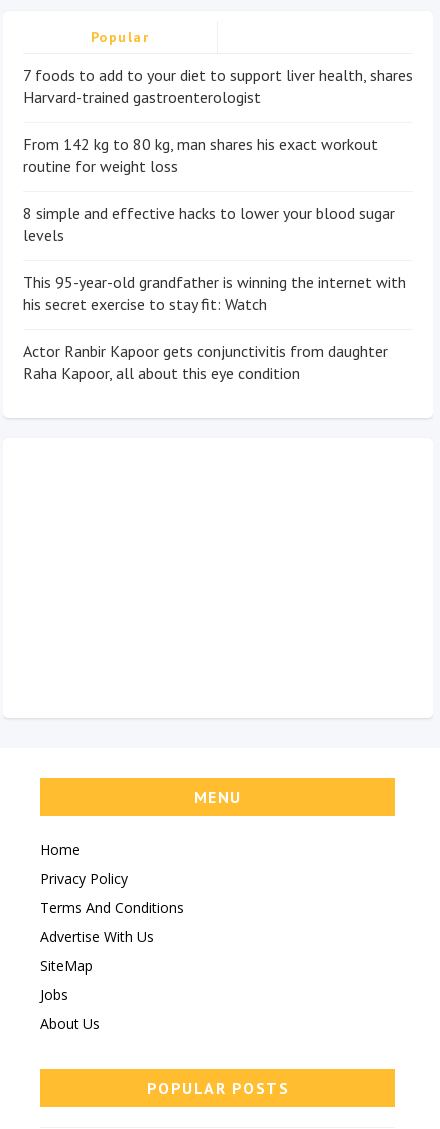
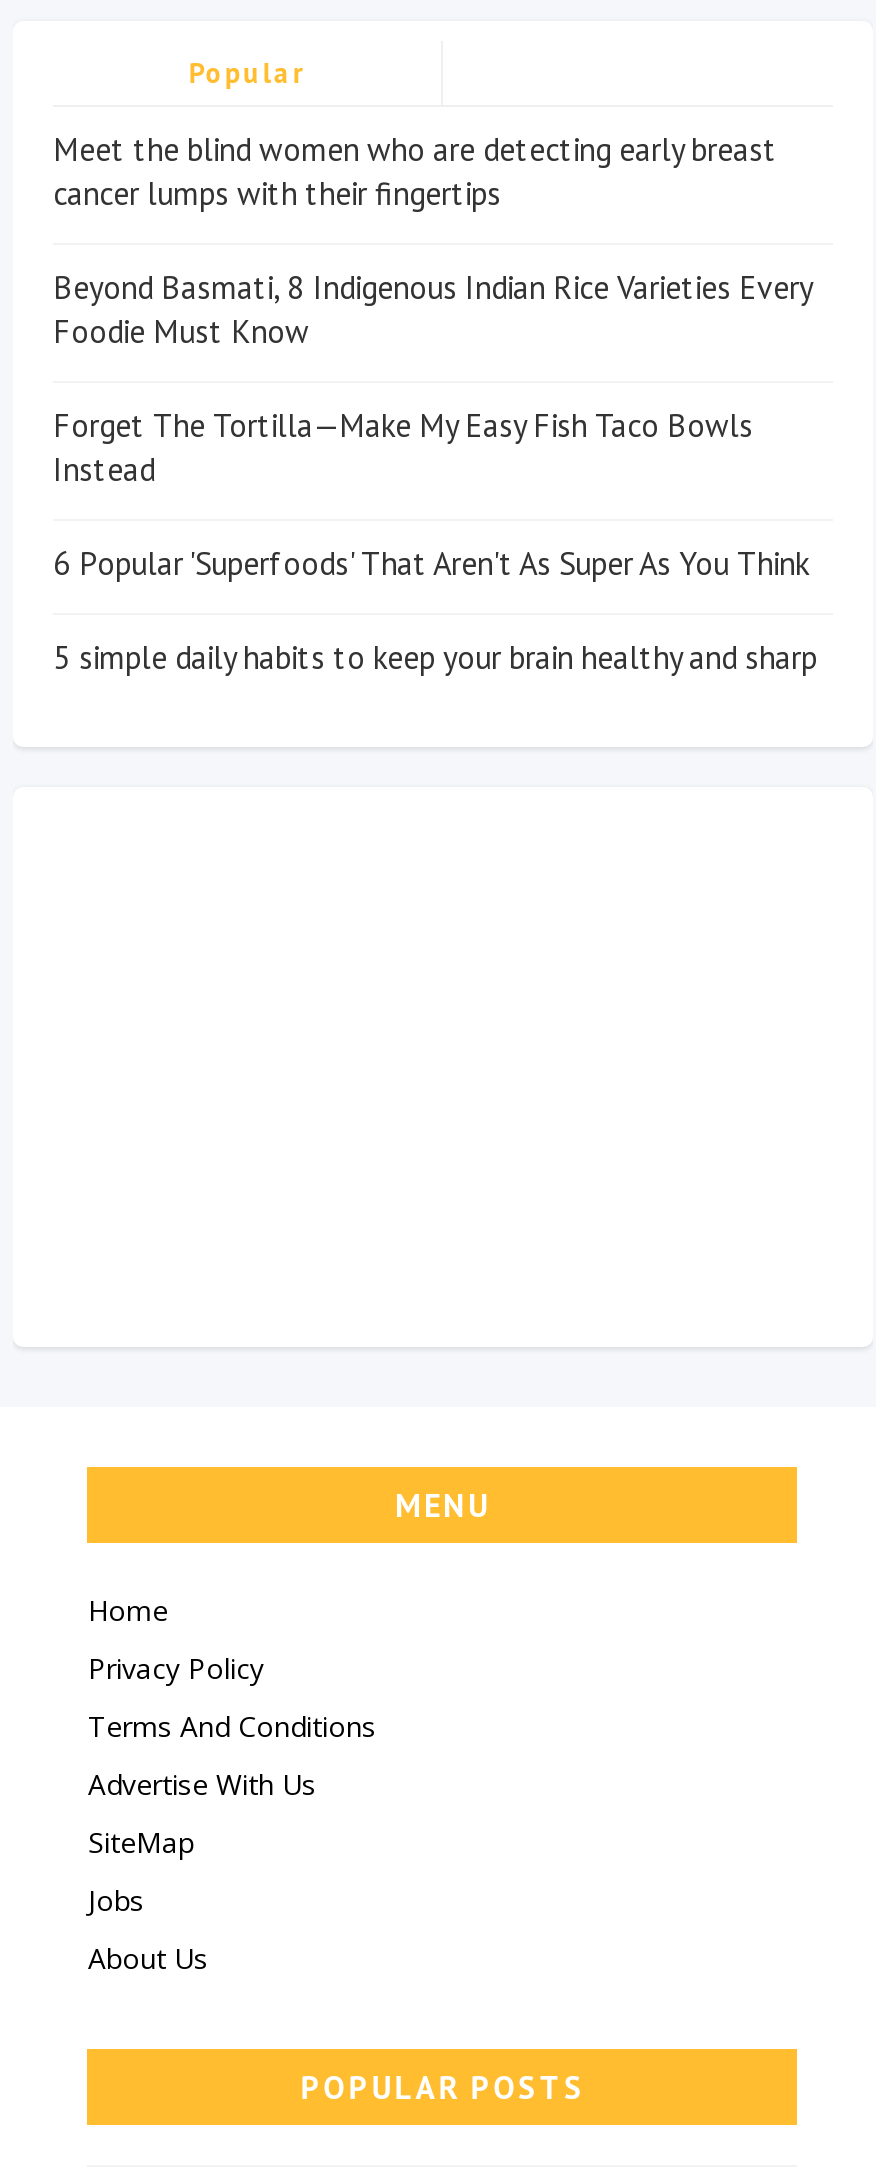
- 7 foods to add to your diet to support liver health, shares
- Harvard-trained gastroenterologist
+ Meet the blind women who are detecting early breast
+ cancer lumps with their fingertips

- From 142 kg to 80 kg, man shares his exact workout
- routine for weight loss
+ Beyond Basmati, 8 Indigenous Indian Rice Varieties Every
+ Foodie Must Know

- 8 simple and effective hacks to lower your blood sugar
- levels
+ Forget The Tortilla—Make My Easy Fish Taco Bowls
+ Instead

- This 95-year-old grandfather is winning the internet with
- his secret exercise to stay fit: Watch
+ 6 Popular 'Superfoods' That Aren't As Super As You Think

- Actor Ranbir Kapoor gets conjunctivitis from daughter
- Raha Kapoor, all about this eye condition
+ 5 simple daily habits to keep your brain healthy and sharp
